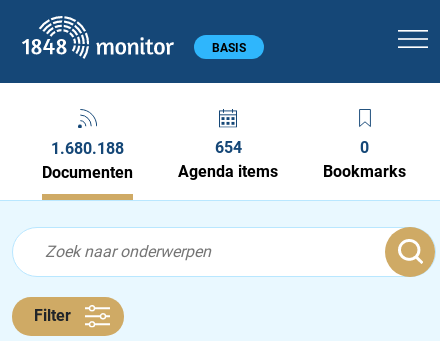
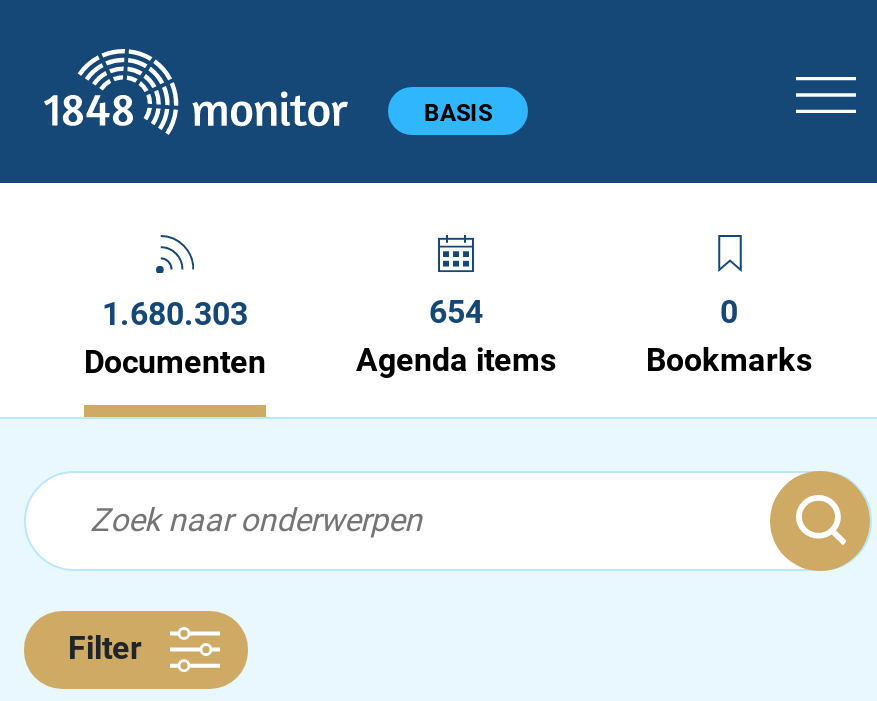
- 1.680.188
+ 1.680.303
